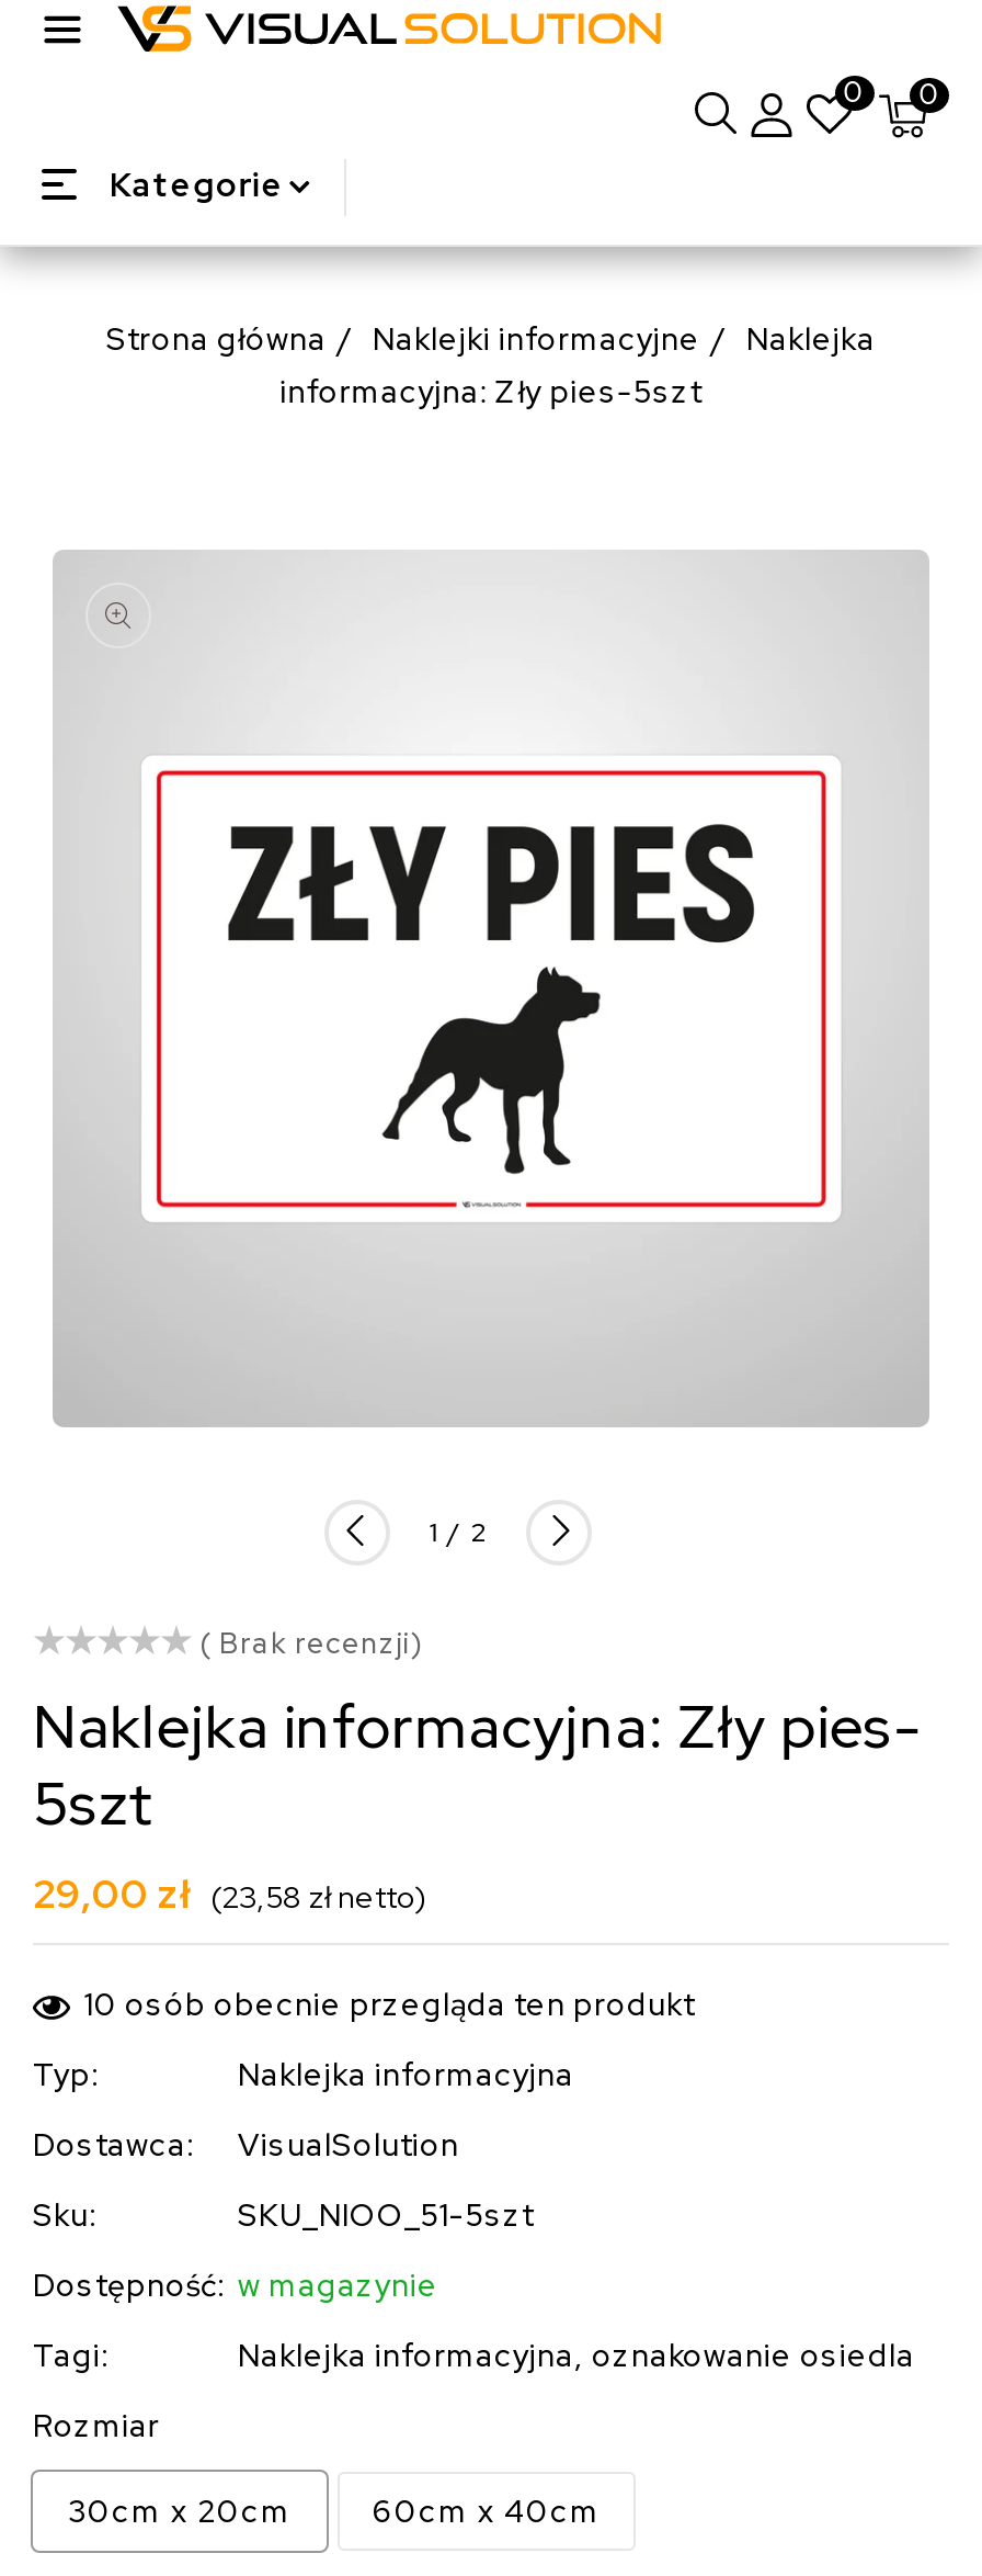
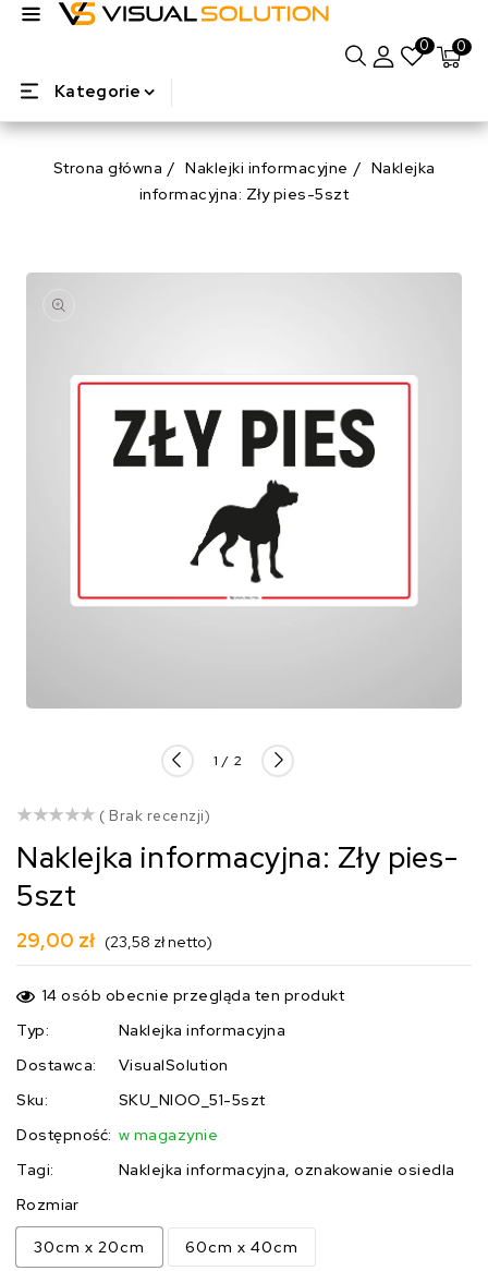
- 10 osób obecnie przegląda ten produkt
+ 14 osób obecnie przegląda ten produkt
